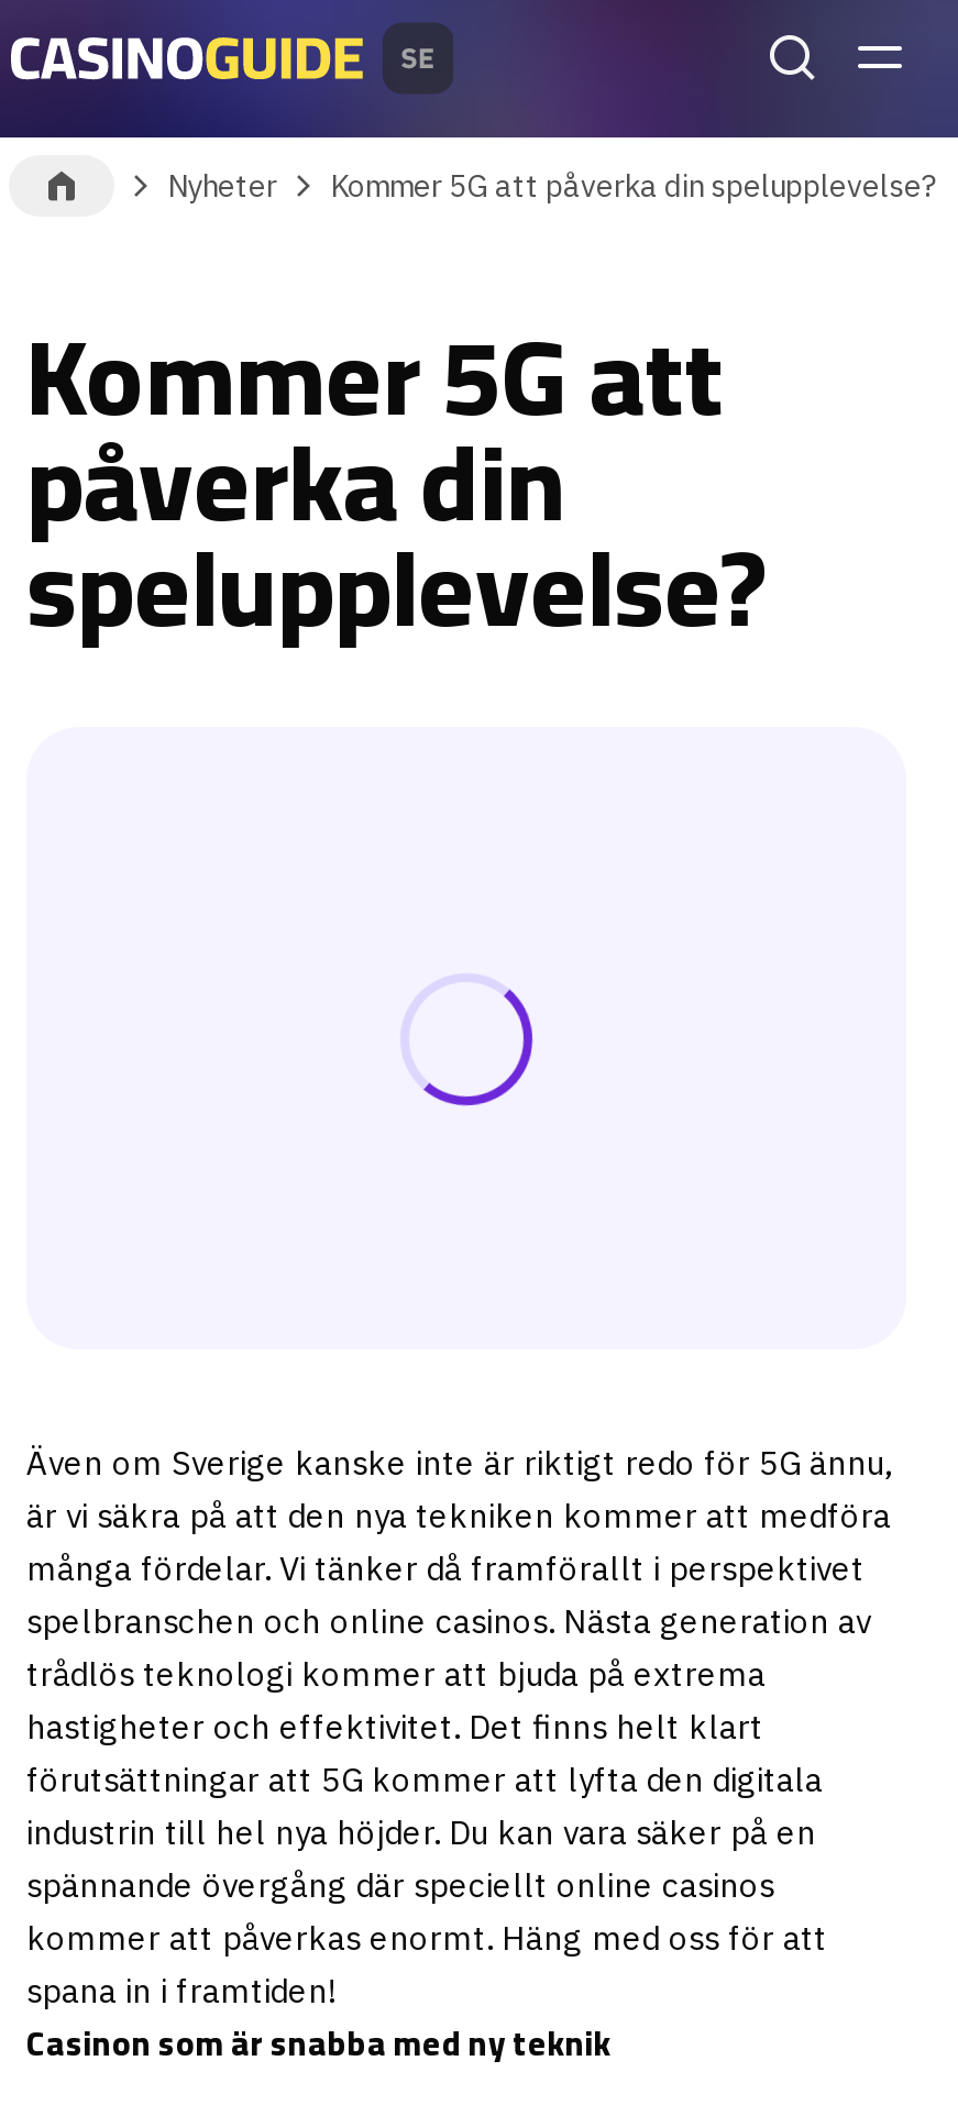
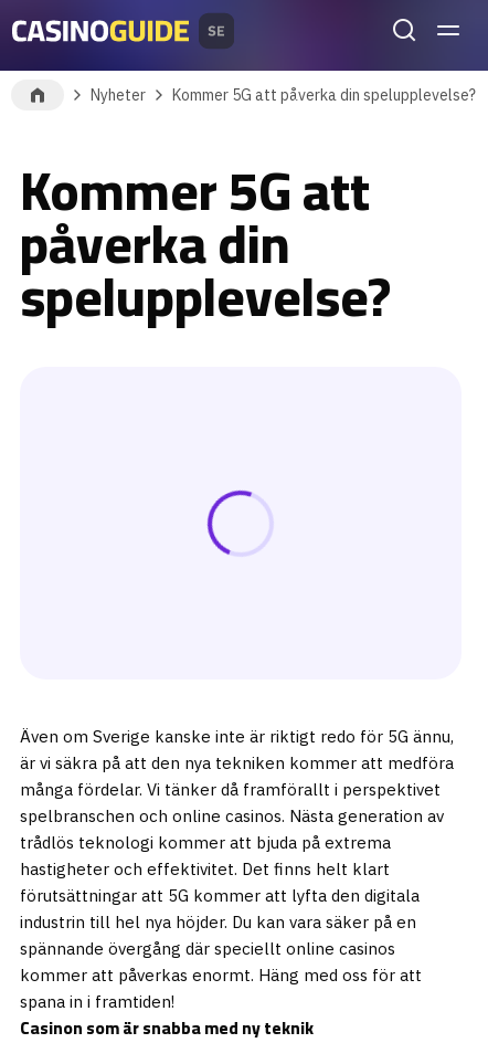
- [image]
+ [image]
